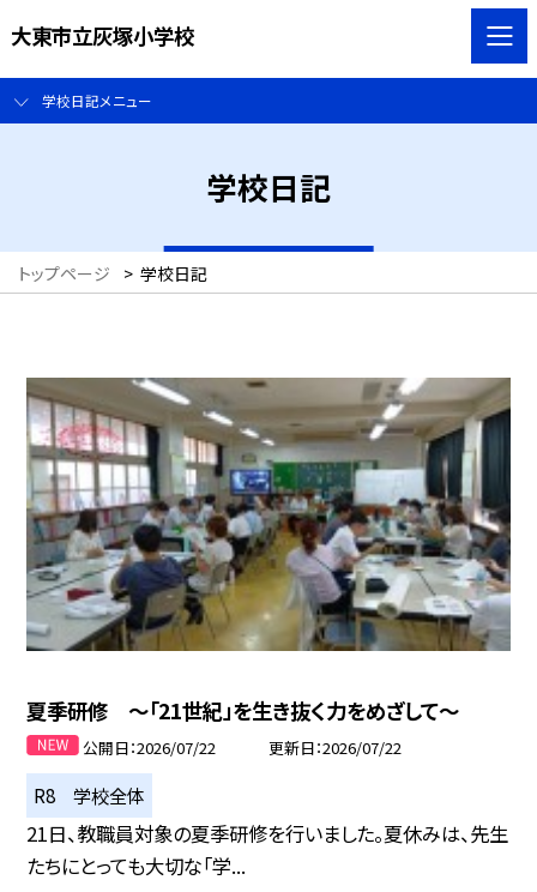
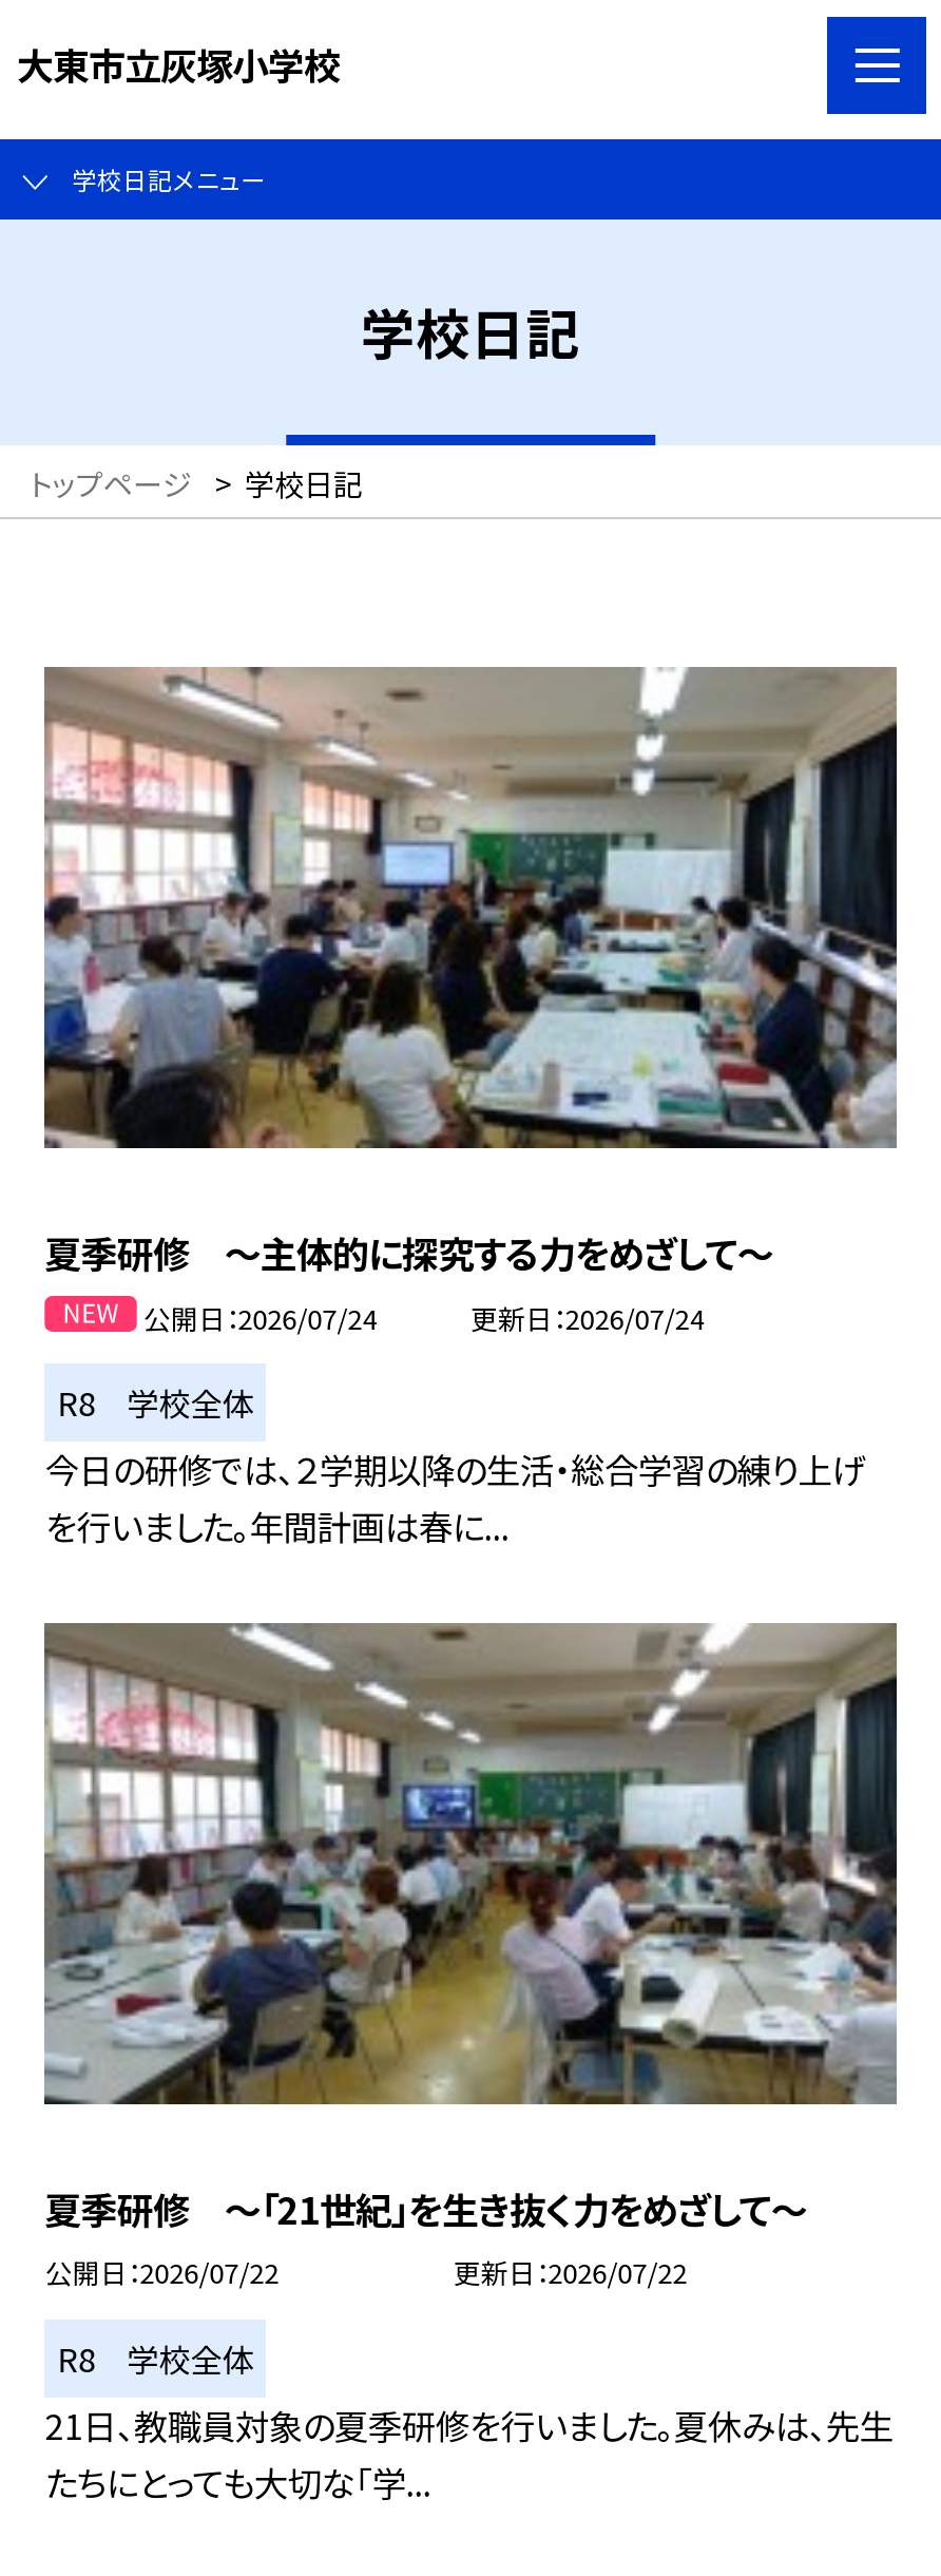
+ [image]
+ 夏季研修 ～主体的に探究する力をめざして～
+ 公開日 2026/07/24
+ 更新日 2026/07/24
+ R8 学校全体
+ 今日の研修では、２学期以降の生活・総合学習の練り上げ
+ を行いました。年間計画は春に...
